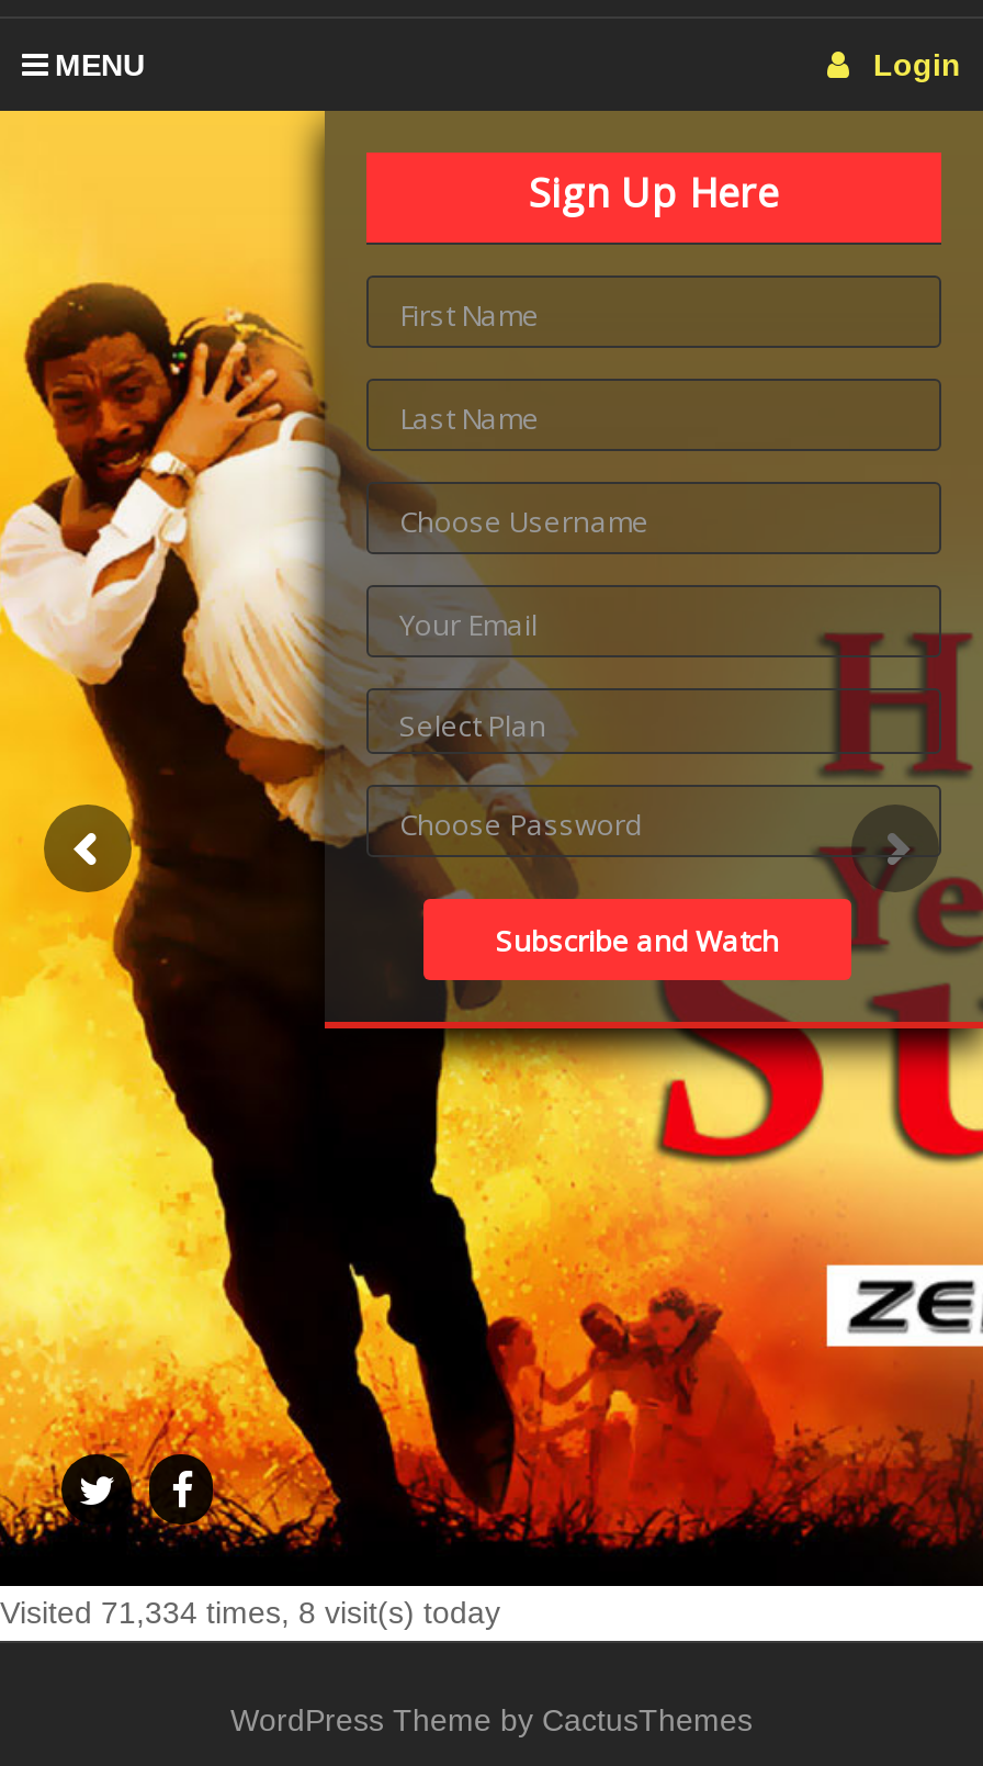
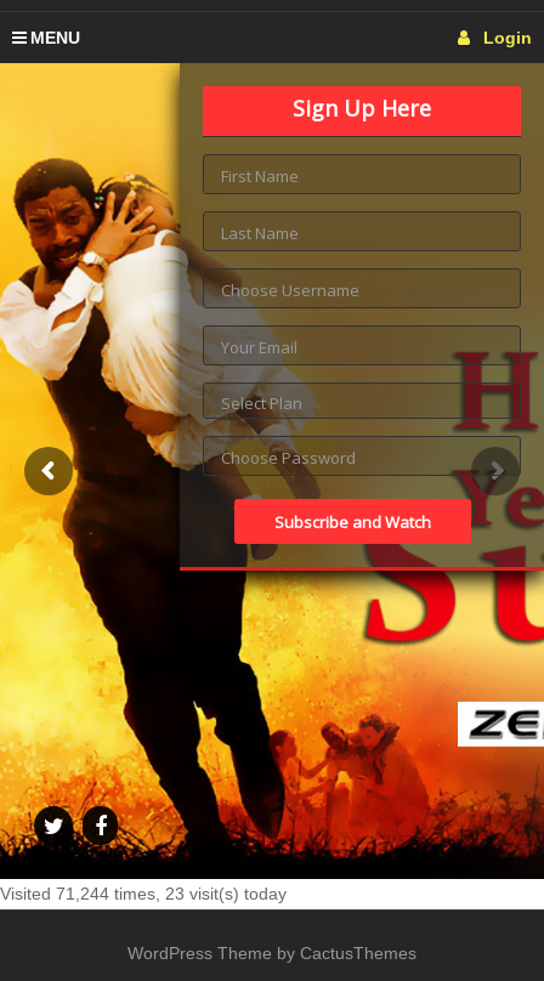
- Visited 71,334 times, 8 visit(s) today
+ Visited 71,244 times, 23 visit(s) today
